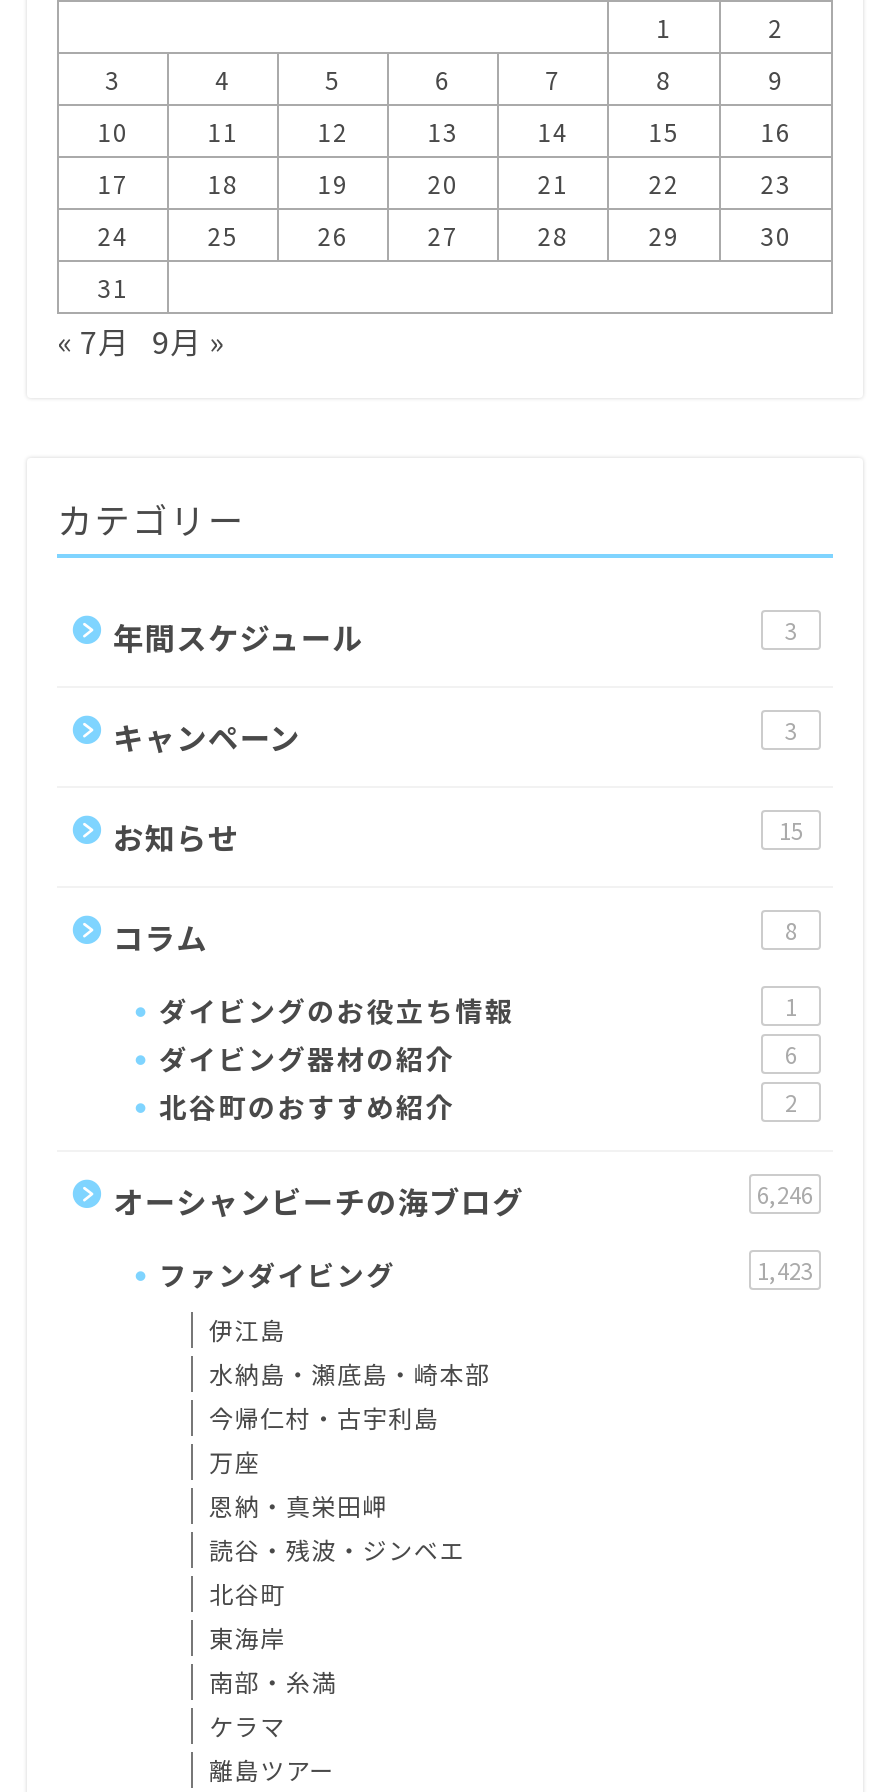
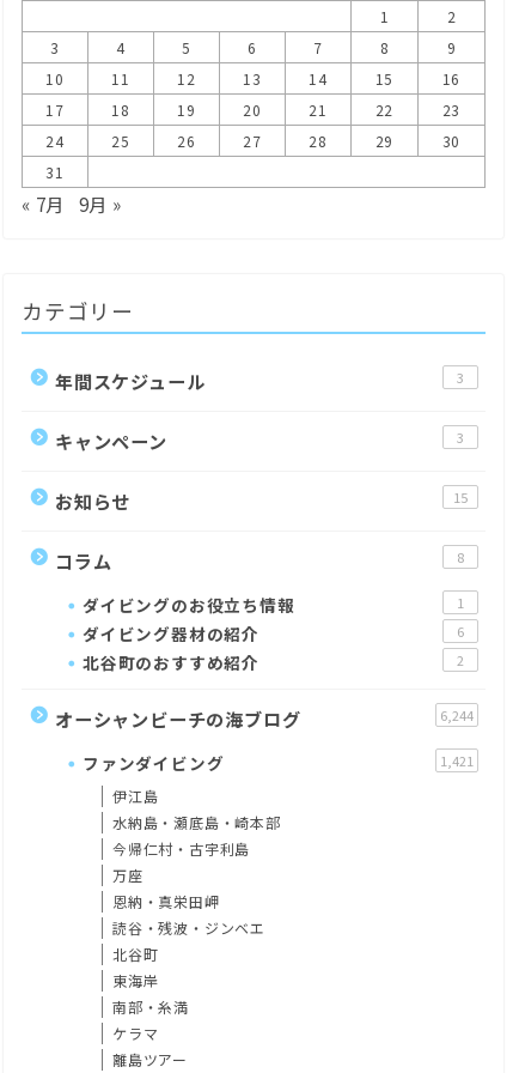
- 6,246
+ 6,244

- 1,423
+ 1,421
